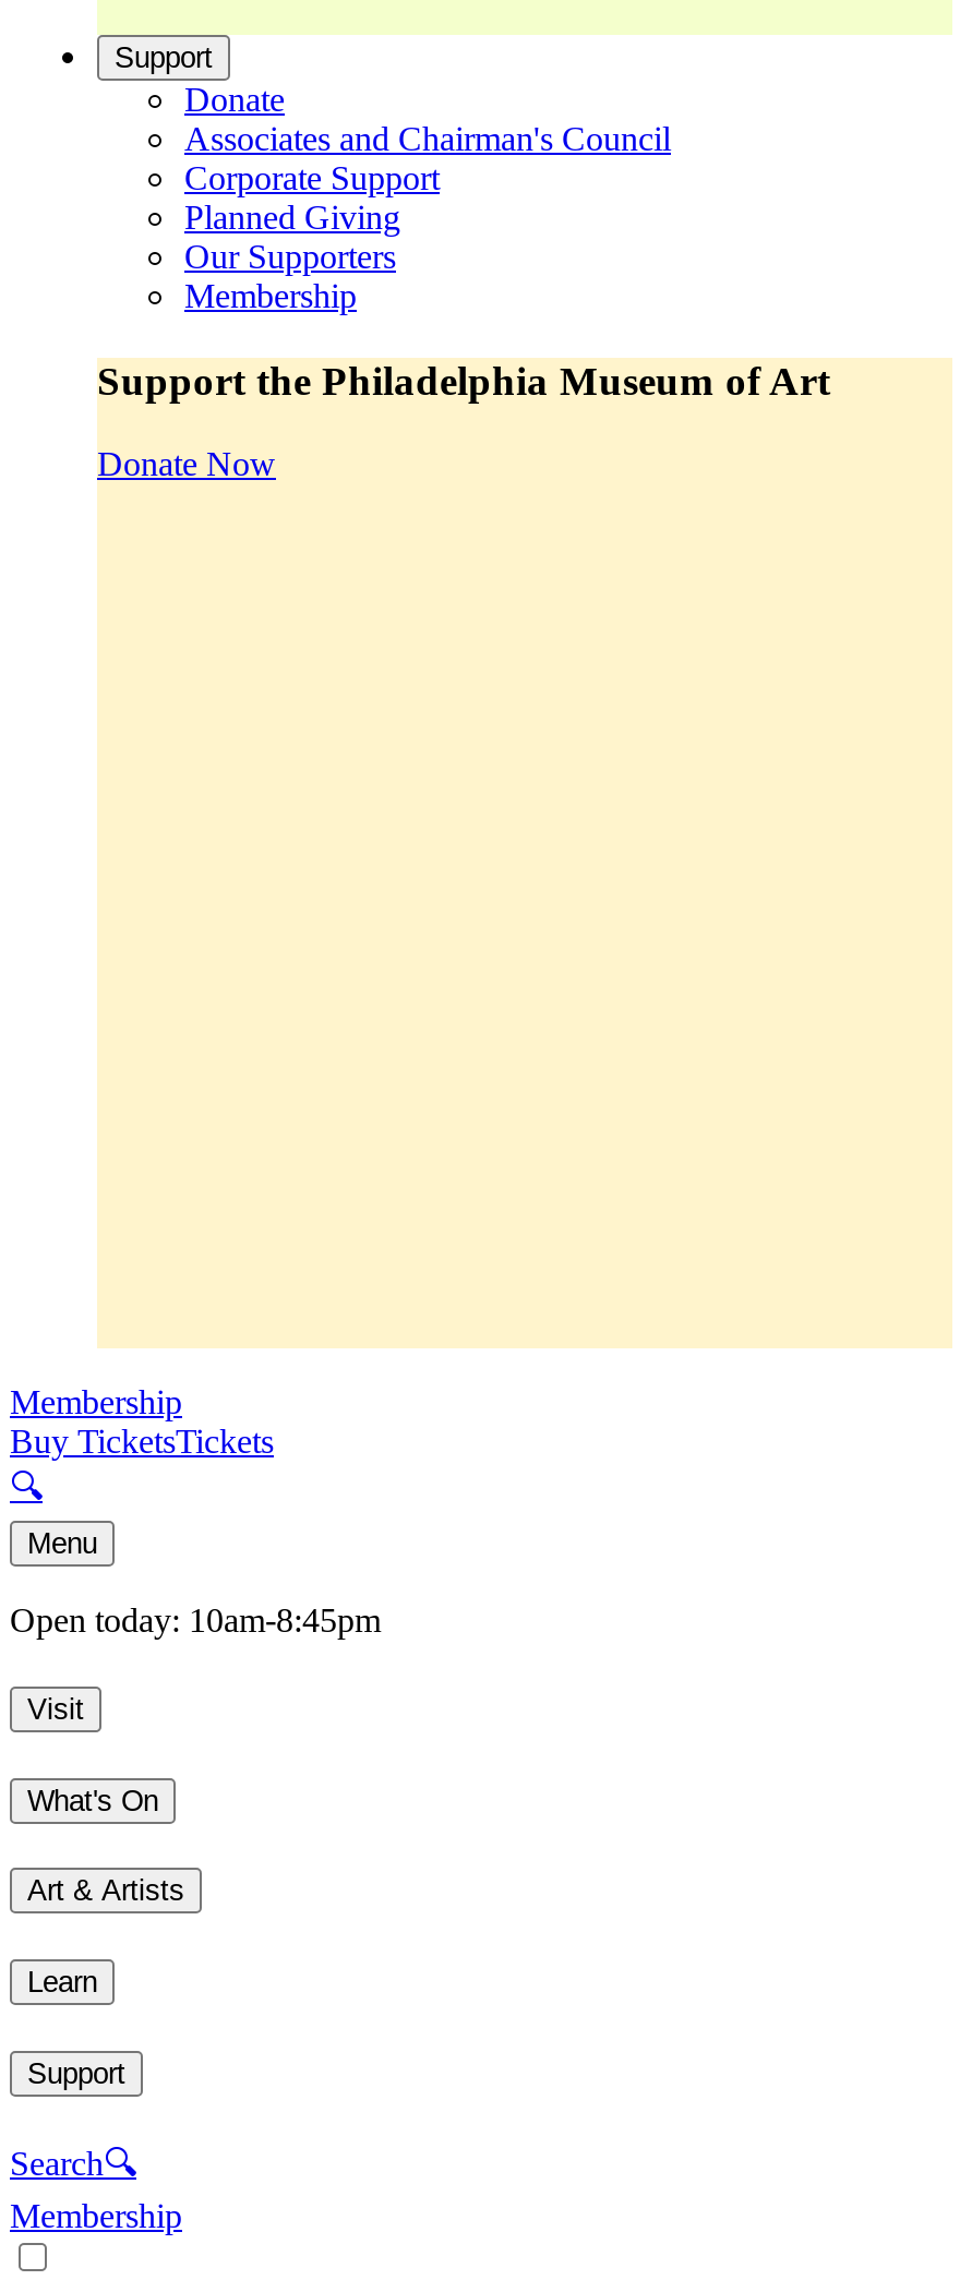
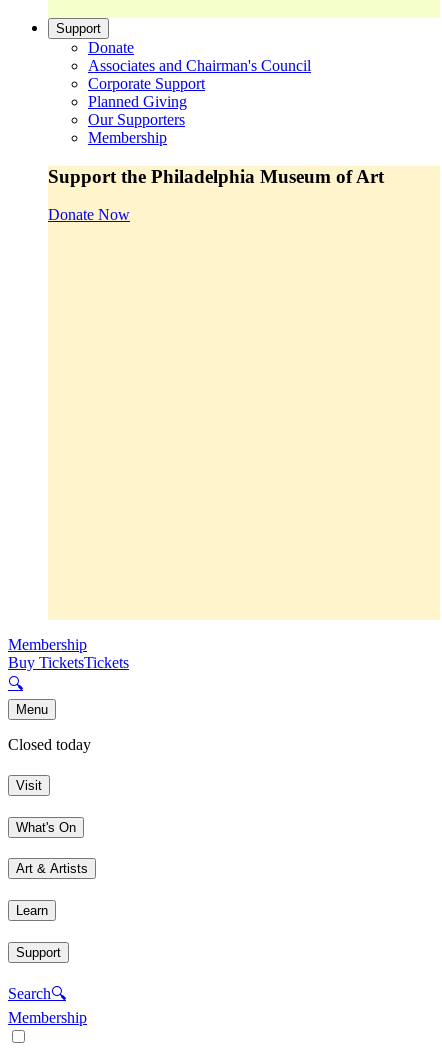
- Open today: 10am-8:45pm
+ Closed today
